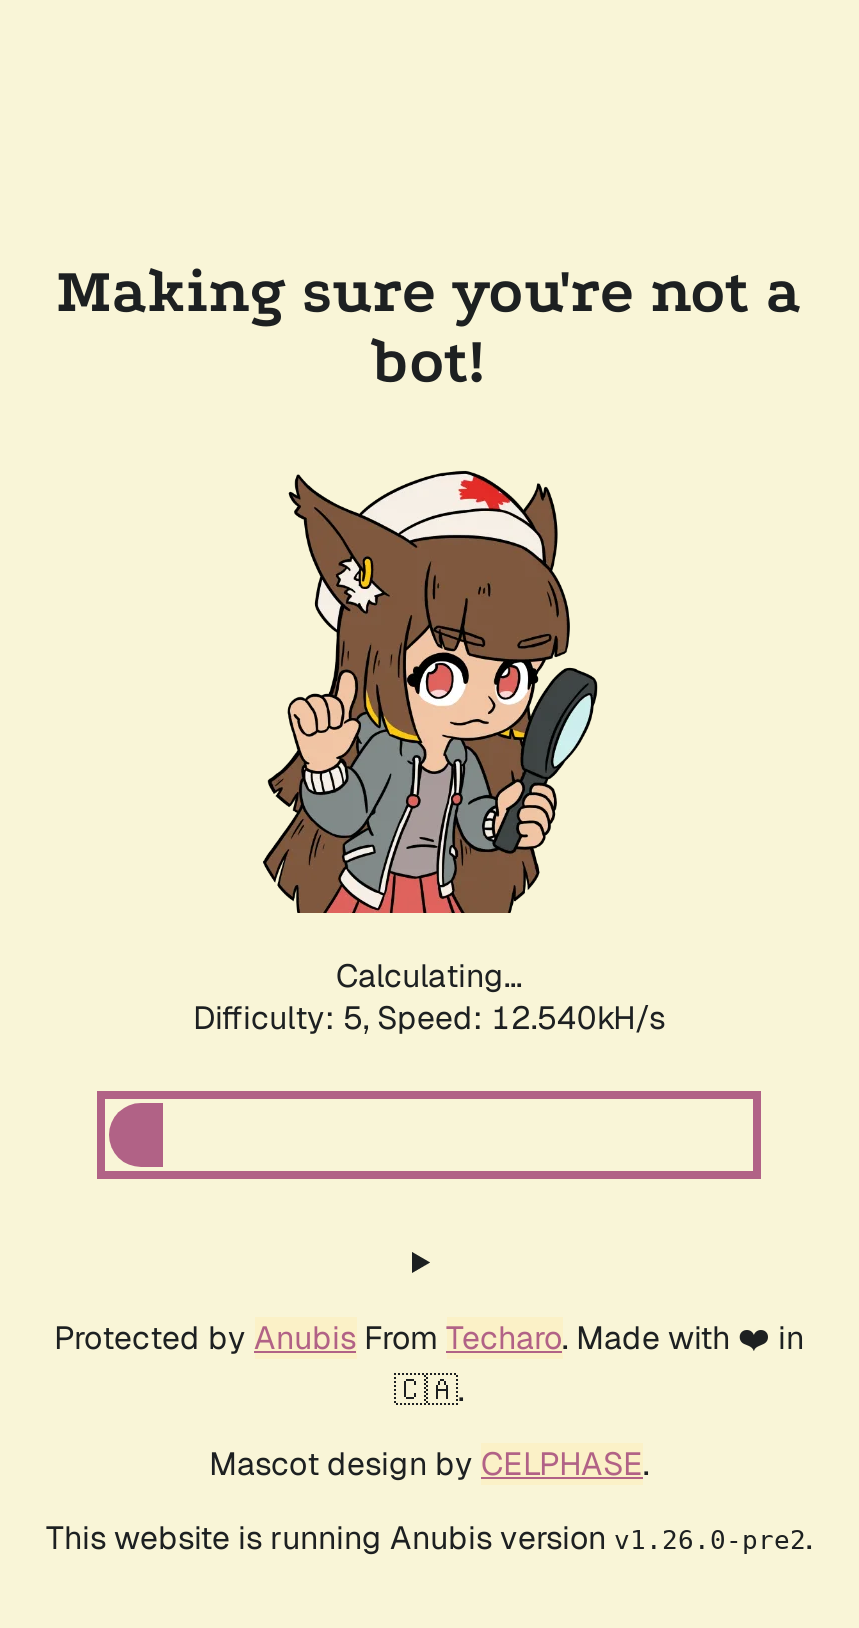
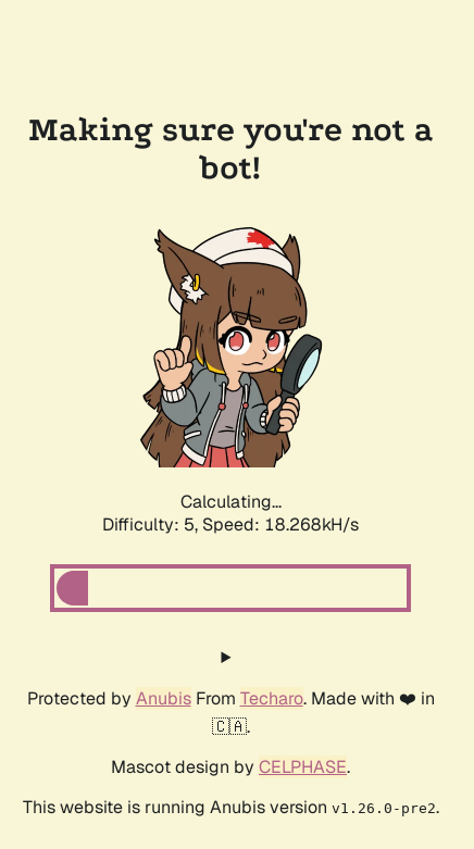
- Difficulty: 5, Speed: 12.540kH/s
+ Difficulty: 5, Speed: 18.268kH/s
